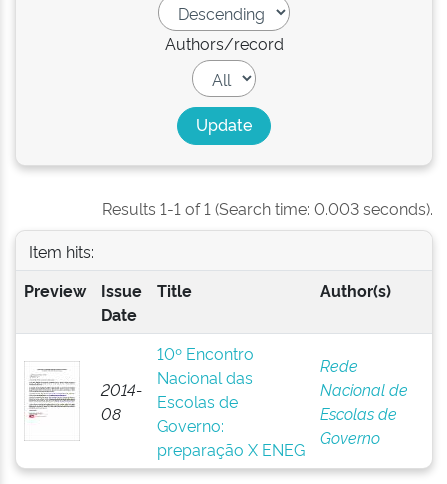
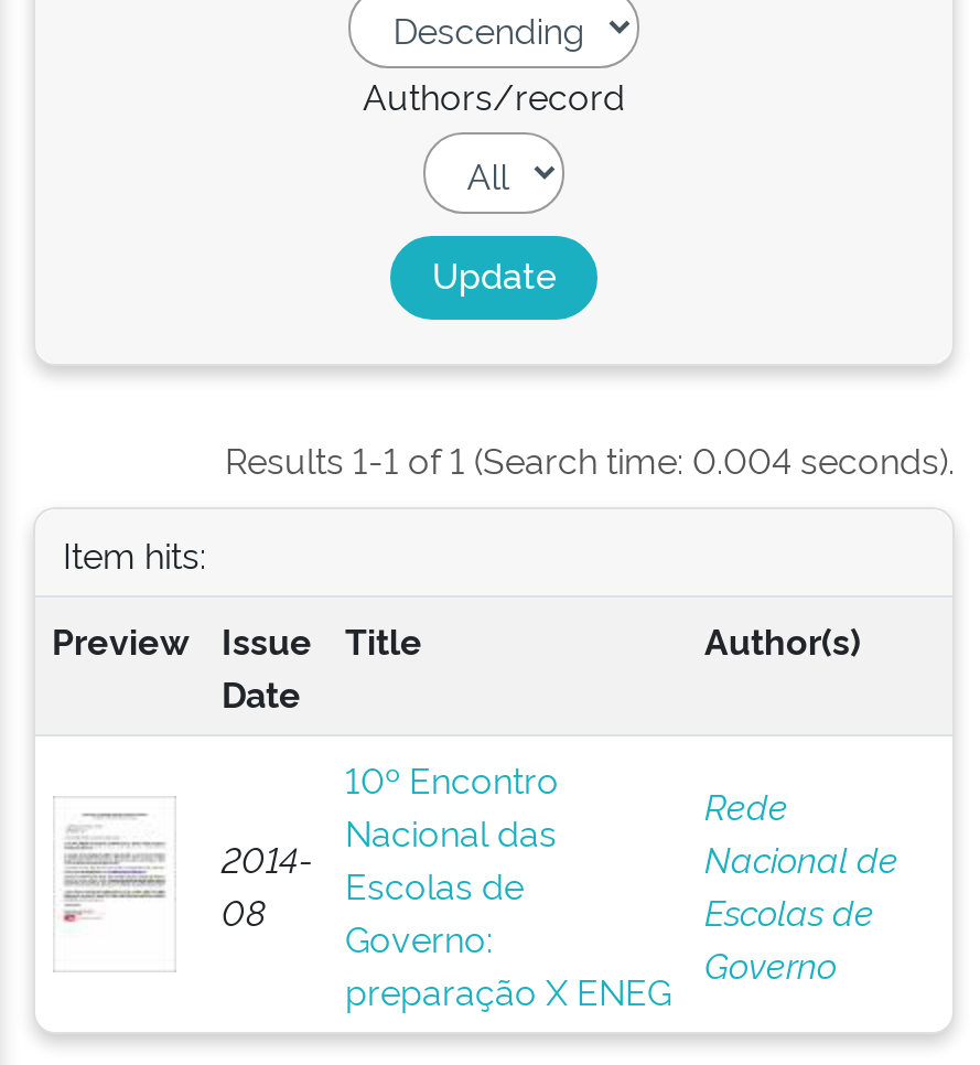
- Results 1-1 of 1 (Search time: 0.003 seconds).
+ Results 1-1 of 1 (Search time: 0.004 seconds).
